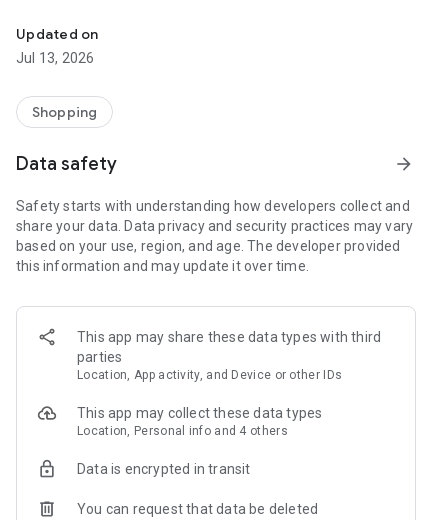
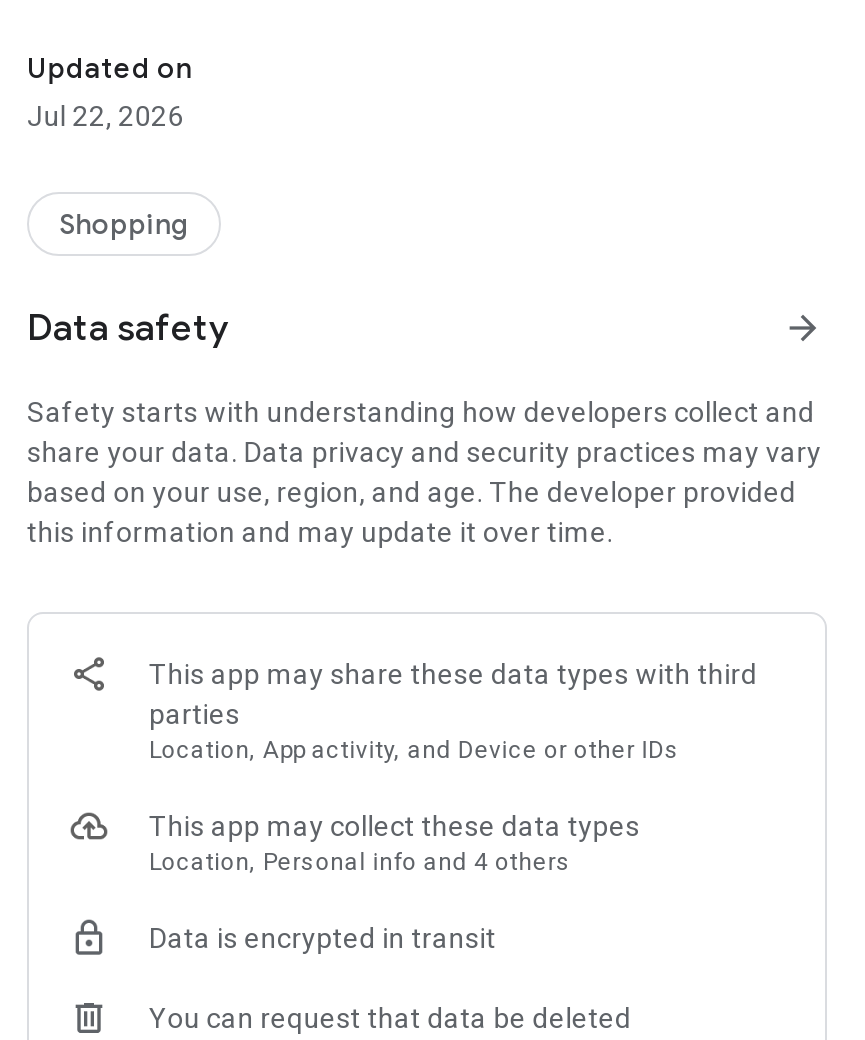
- Jul 13, 2026
+ Jul 22, 2026
